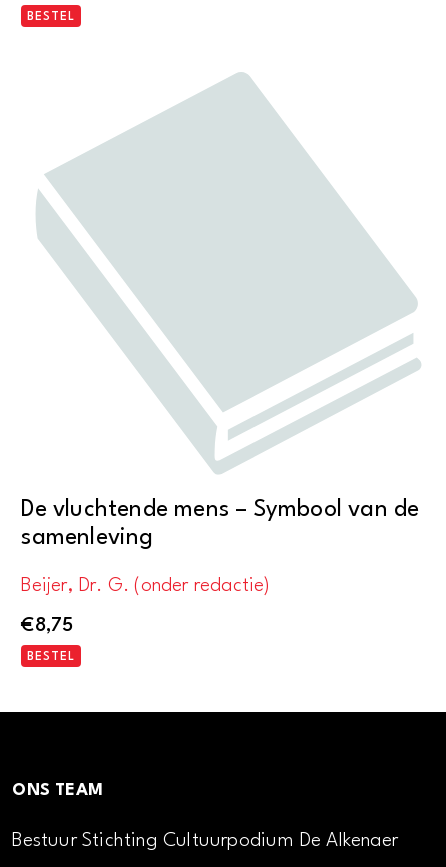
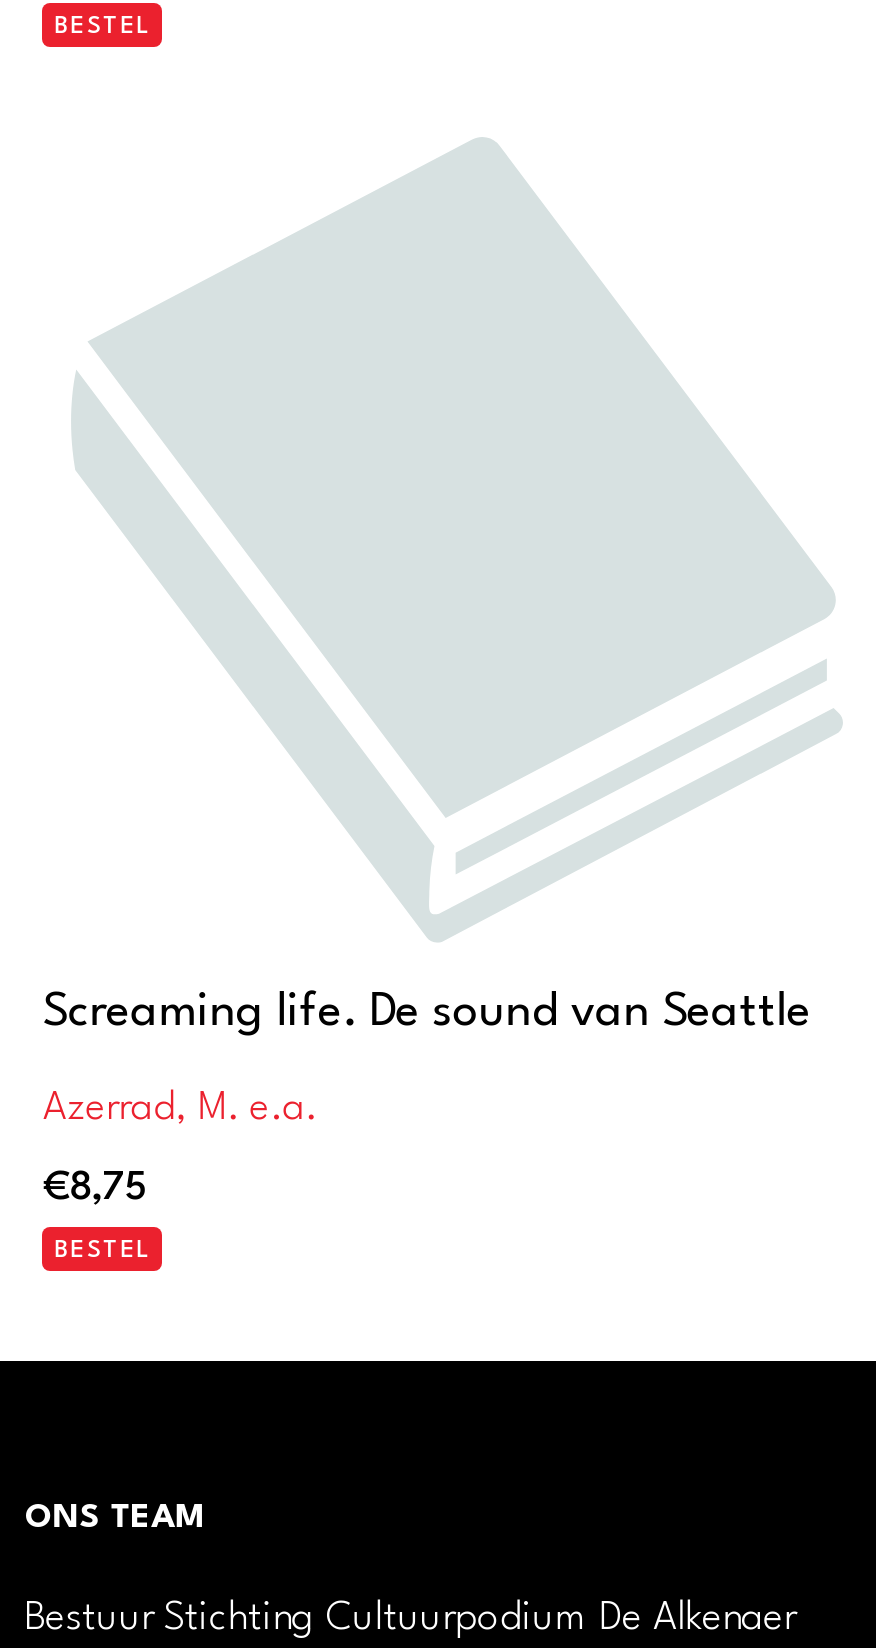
- De vluchtende mens – Symbool van de
- samenleving
+ Screaming life. De sound van Seattle

- Beijer, Dr. G. (onder redactie)
+ Azerrad, M. e.a.
